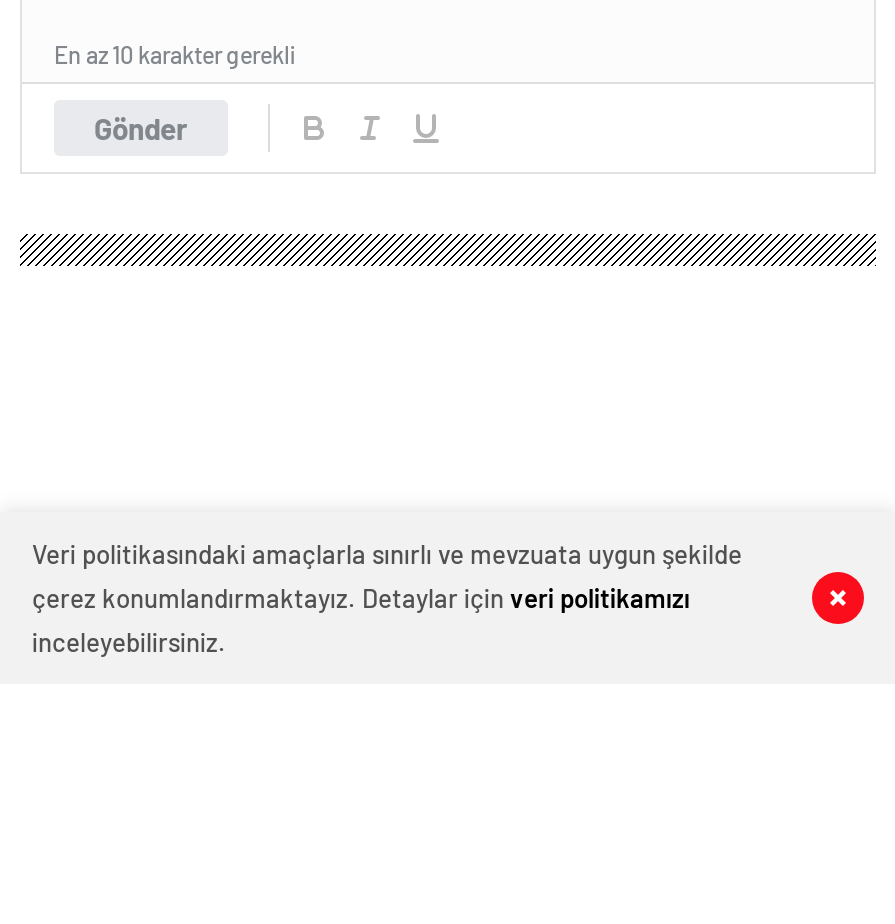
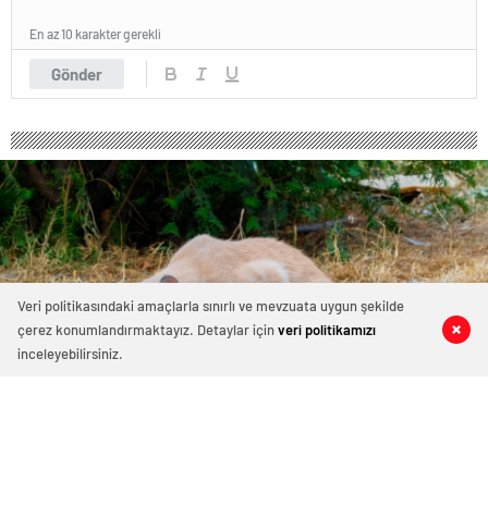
+ [image]
